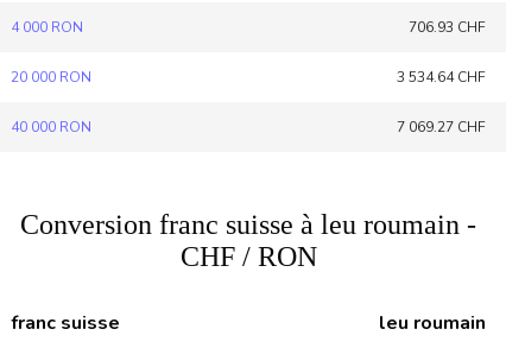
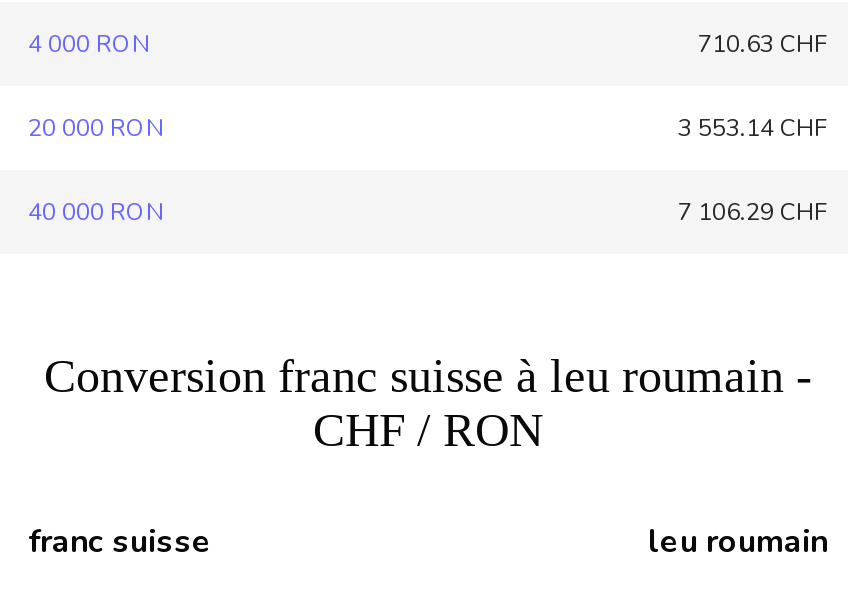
- 706.93 CHF
+ 710.63 CHF

- 3 534.64 CHF
+ 3 553.14 CHF

- 7 069.27 CHF
+ 7 106.29 CHF
